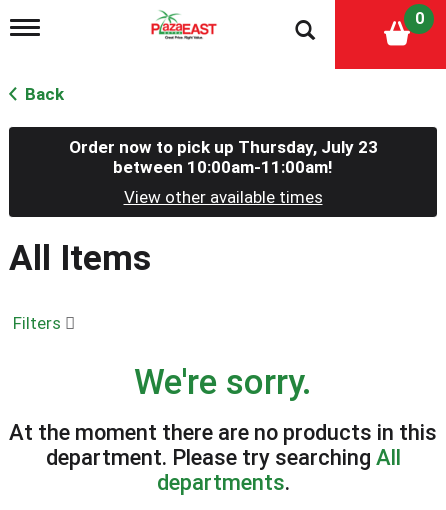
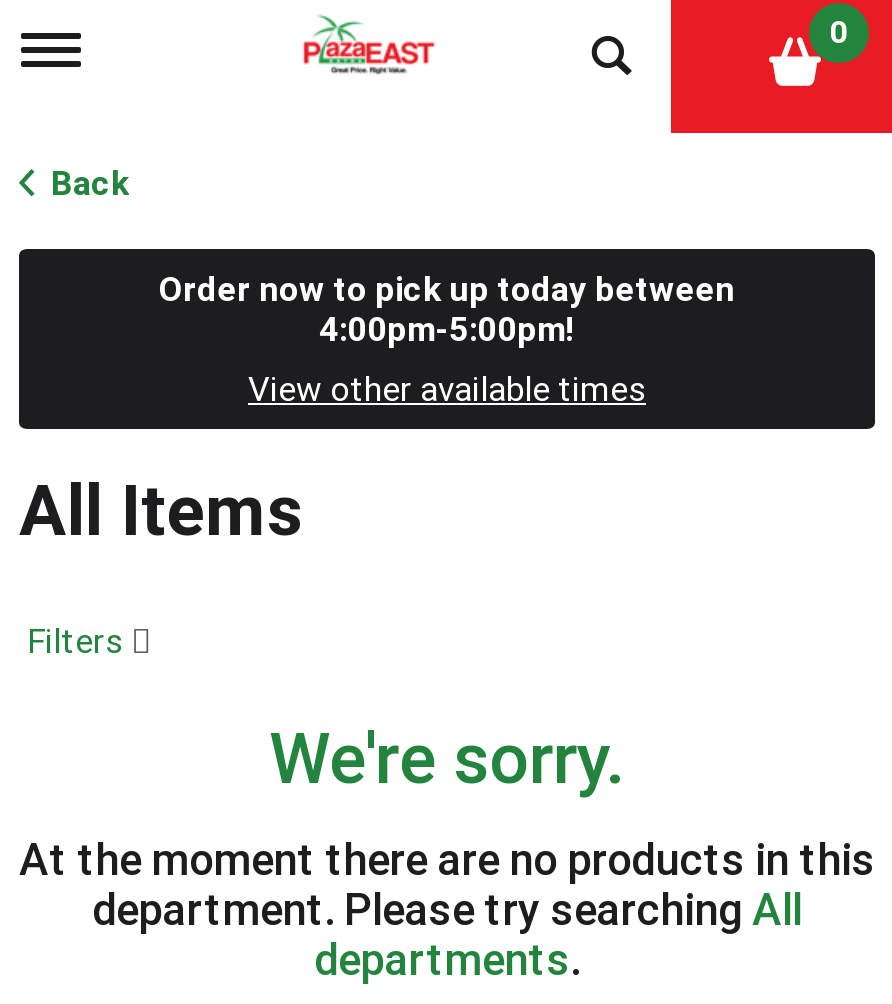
- Order now to pick up Thursday, July 23
- between 10:00am-11:00am!
+ Order now to pick up today between
+ 4:00pm-5:00pm!
